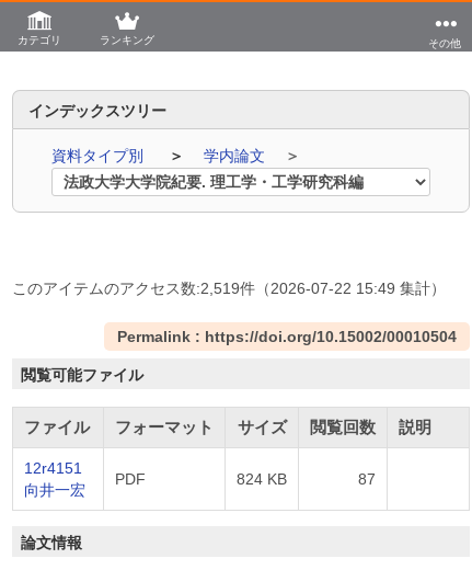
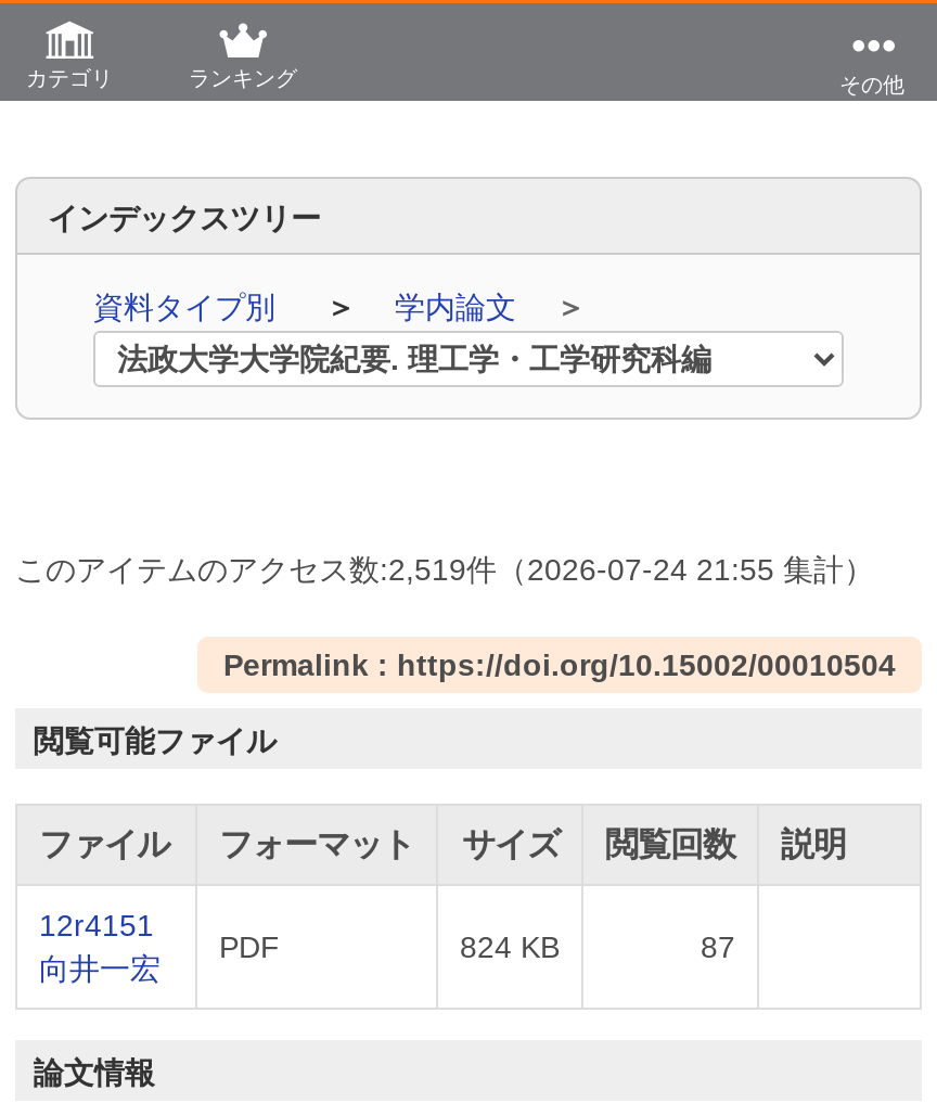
- このアイテムのアクセス数:2,519件（2026-07-22 15:49 集計）
+ このアイテムのアクセス数:2,519件（2026-07-24 21:55 集計）
